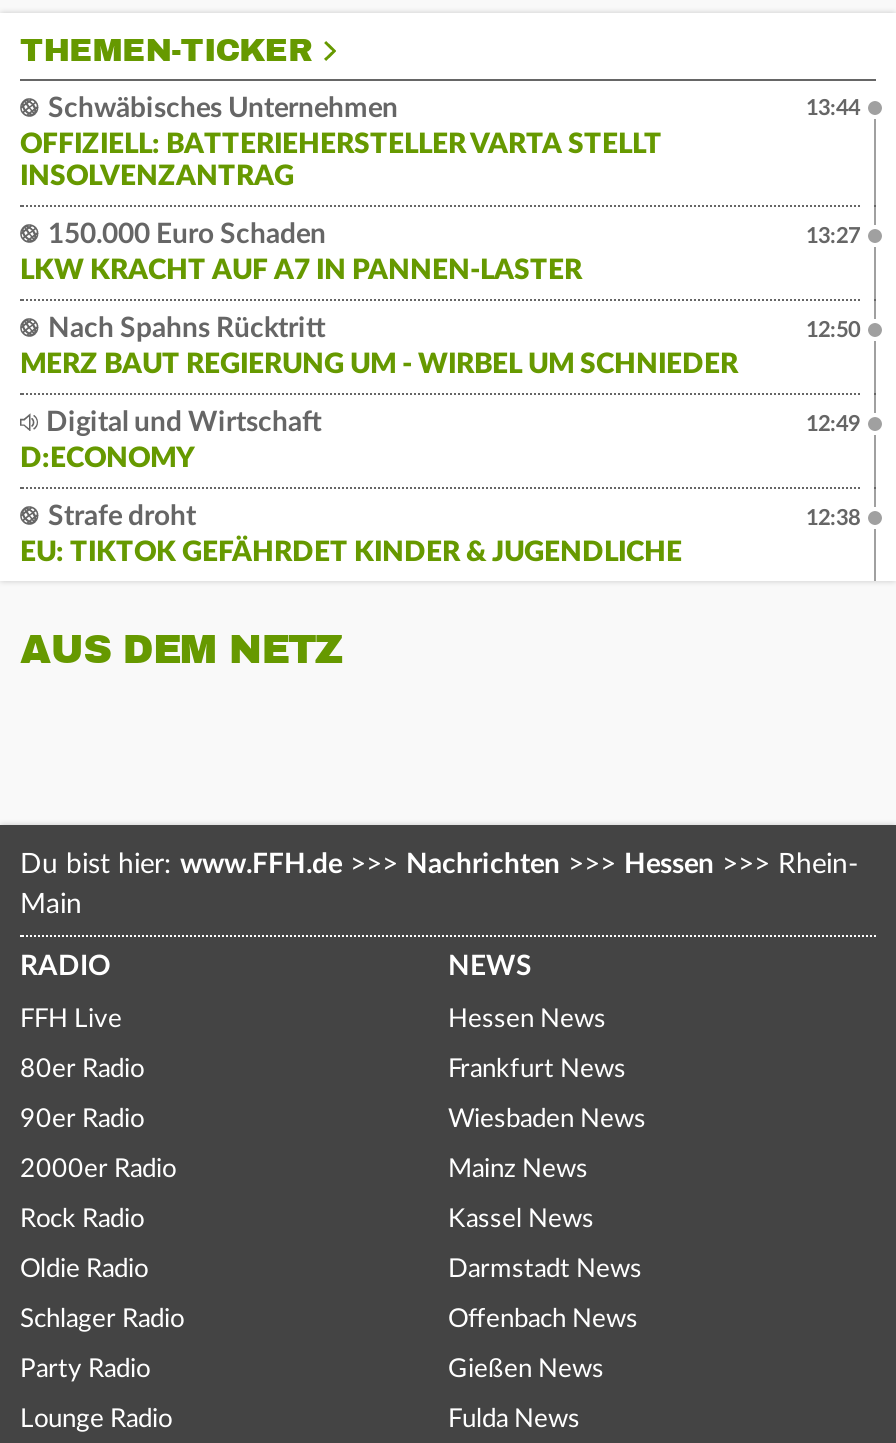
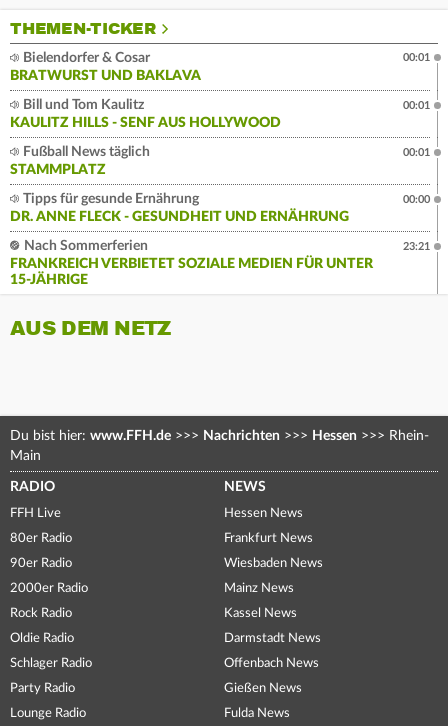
- Schwäbisches Unternehmen
- OFFIZIELL: BATTERIEHERSTELLER VARTA STELLT
- INSOLVENZANTRAG
+ Bielendorfer & Cosar
+ BRATWURST UND BAKLAVA

- 13:44
+ 00:01

- 150.000 Euro Schaden
- LKW KRACHT AUF A7 IN PANNEN-LASTER
+ Bill und Tom Kaulitz
+ KAULITZ HILLS - SENF AUS HOLLYWOOD

- 13:27
+ 00:01

- Nach Spahns Rücktritt
- MERZ BAUT REGIERUNG UM - WIRBEL UM SCHNIEDER
+ Fußball News täglich
+ STAMMPLATZ

- 12:50
+ 00:01

- Digital und Wirtschaft
- D:ECONOMY
+ Tipps für gesunde Ernährung
+ DR. ANNE FLECK - GESUNDHEIT UND ERNÄHRUNG

- 12:49
+ 00:00

- Strafe droht
- EU: TIKTOK GEFÄHRDET KINDER & JUGENDLICHE
+ Nach Sommerferien
+ FRANKREICH VERBIETET SOZIALE MEDIEN FÜR UNTER
+ 15-JÄHRIGE

- 12:38
+ 23:21
